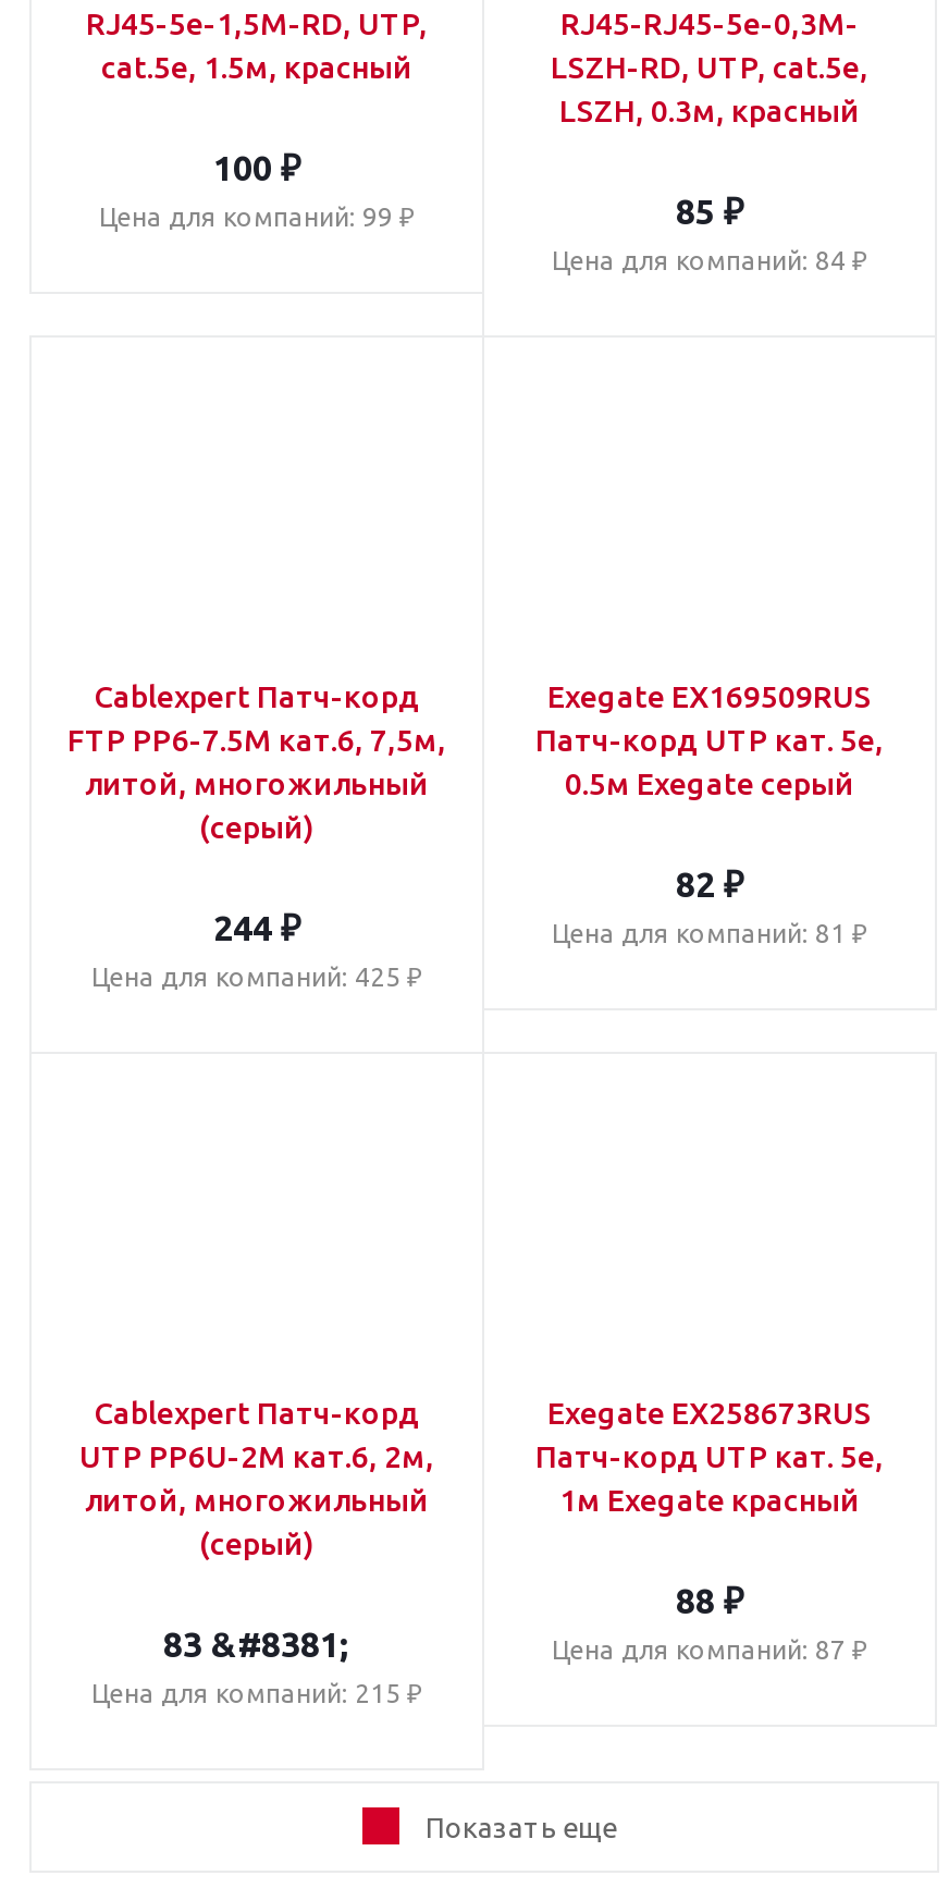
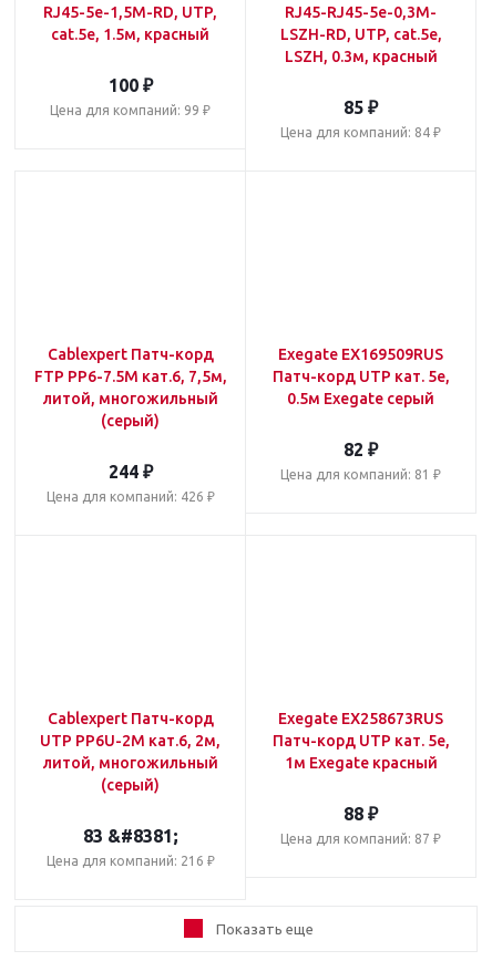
- Цена для компаний: 425 ₽
+ Цена для компаний: 426 ₽

- Цена для компаний: 215 ₽
+ Цена для компаний: 216 ₽
